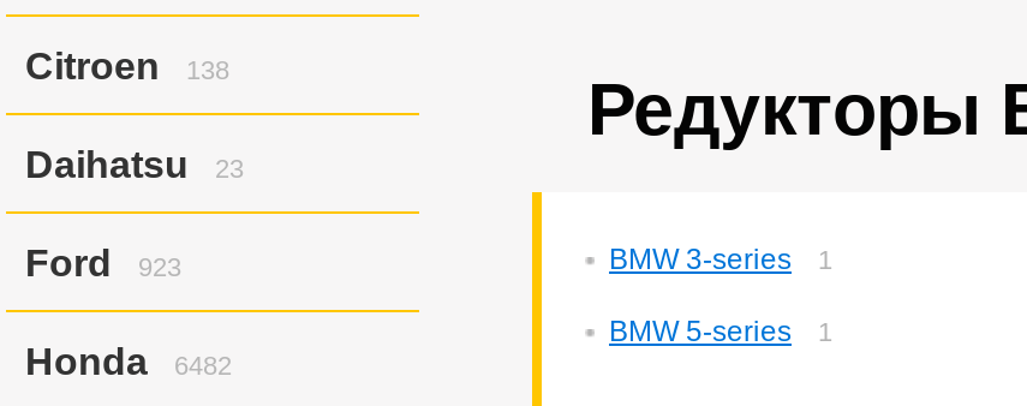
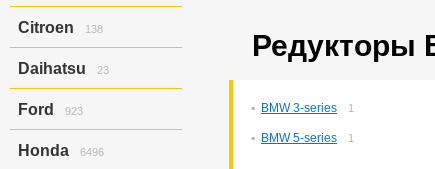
- 6482
+ 6496
